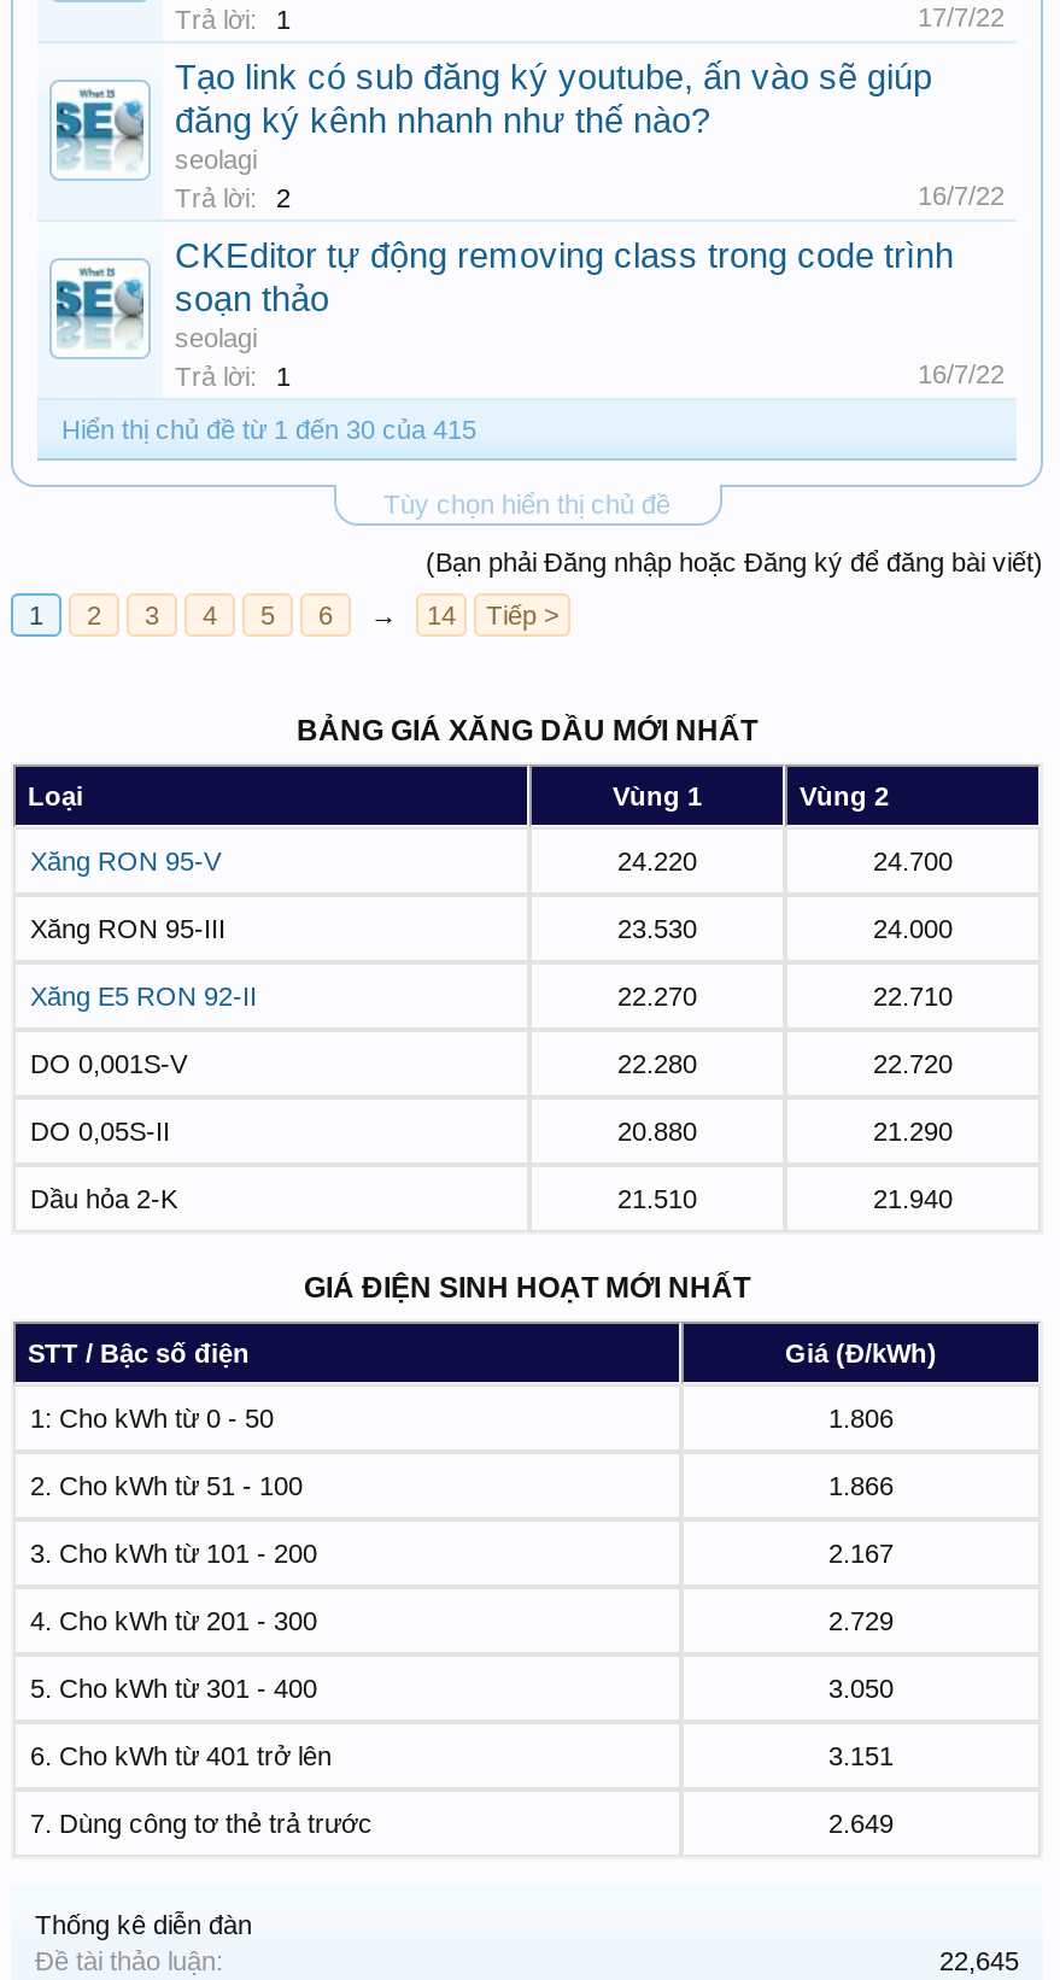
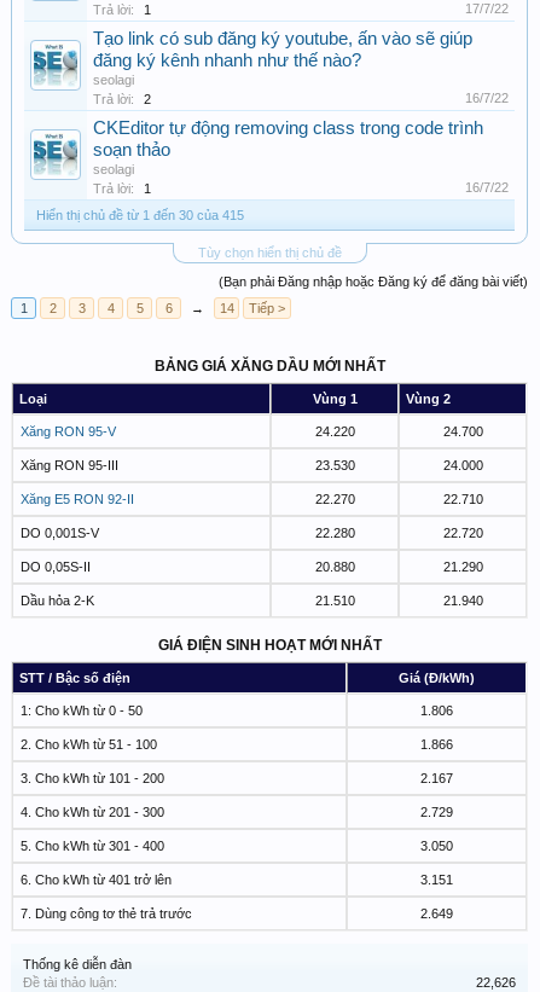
- 22,645
+ 22,626
